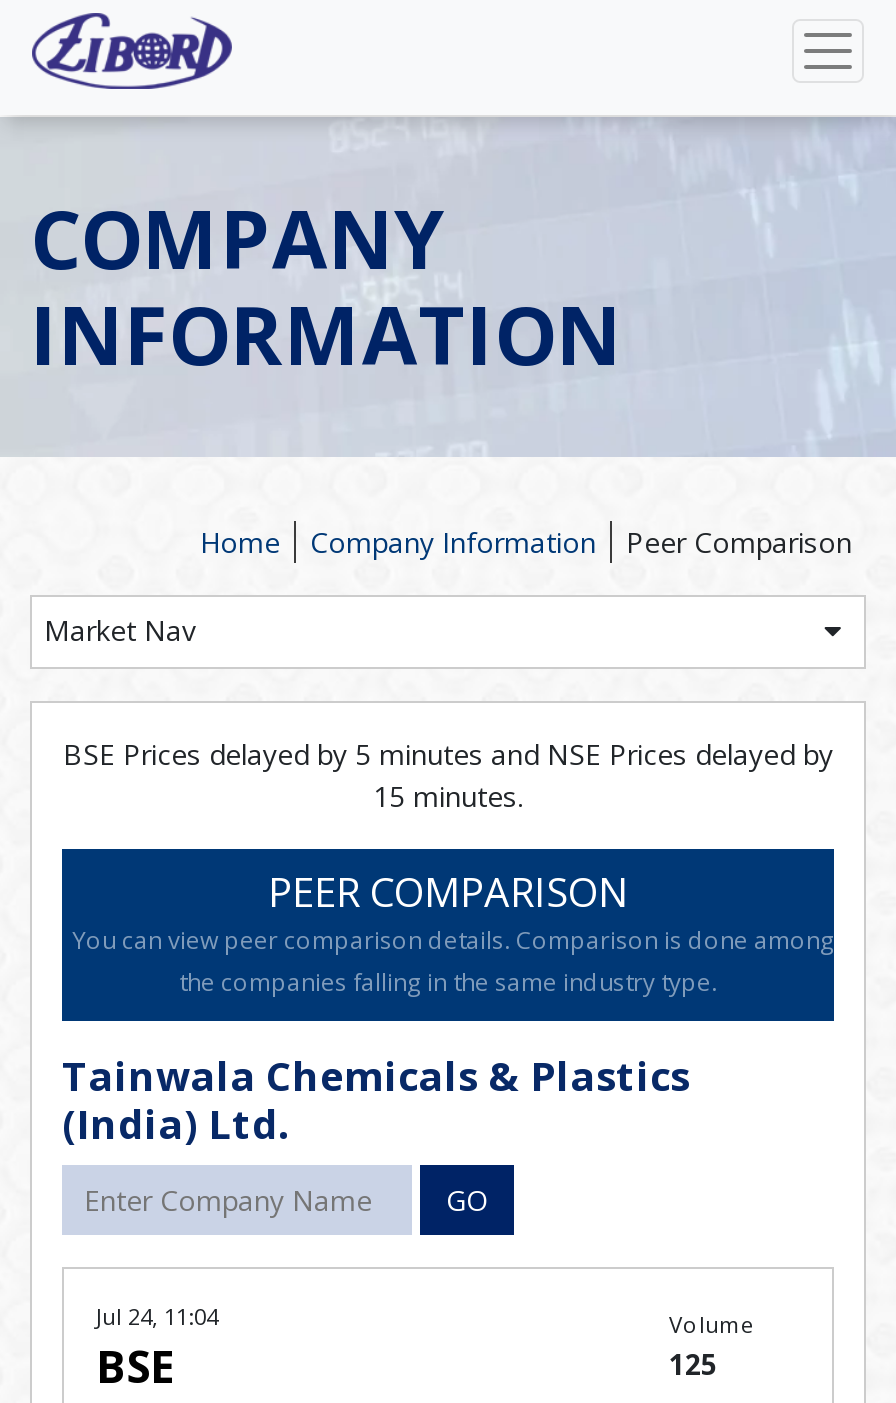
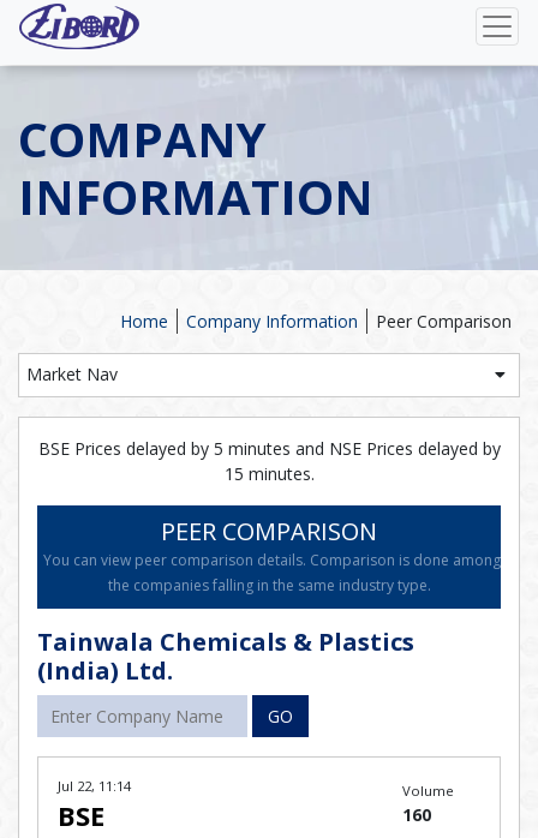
- Jul 24, 11:04
+ Jul 22, 11:14

- 125
+ 160
